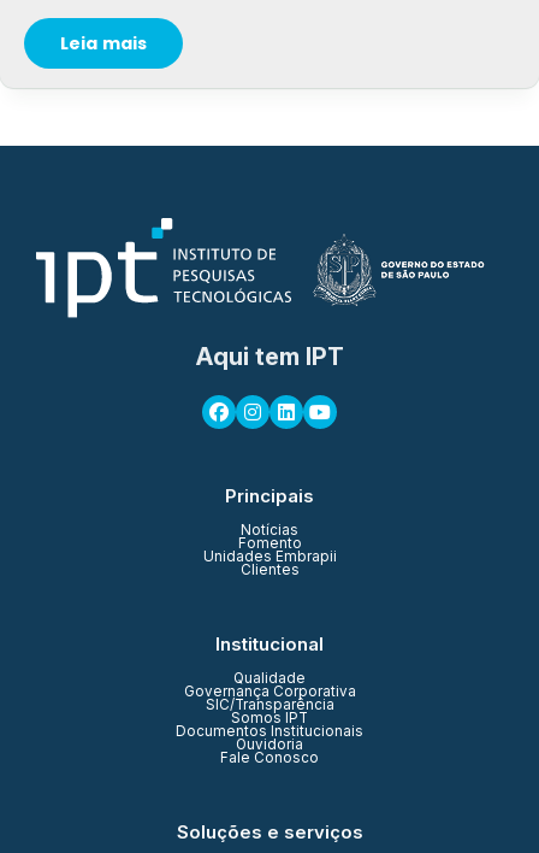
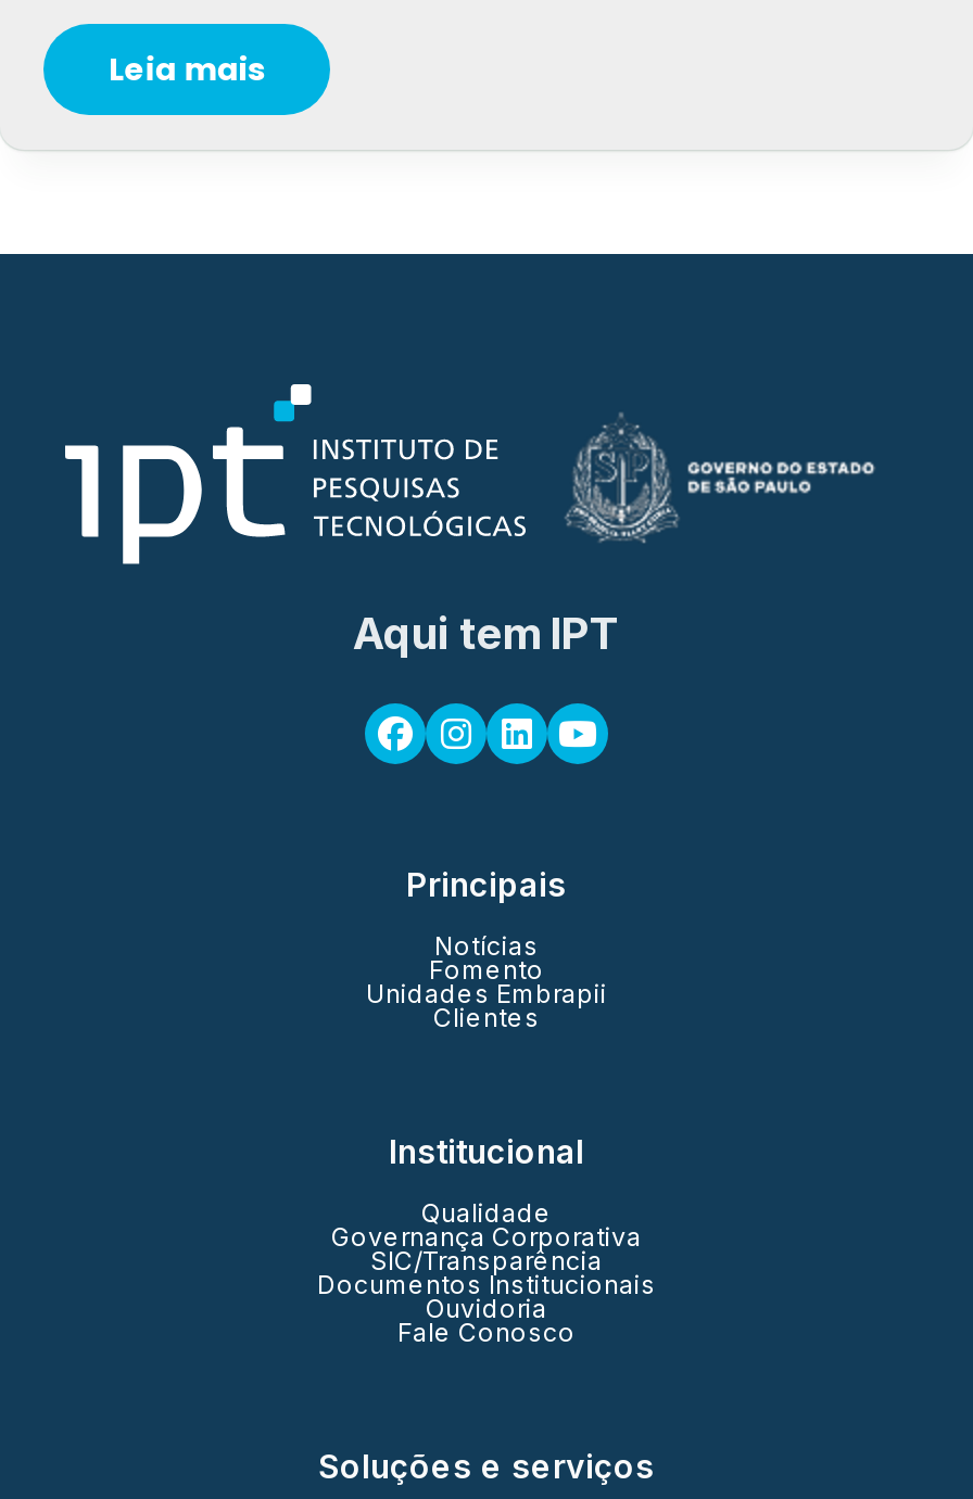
- Somos IPT
